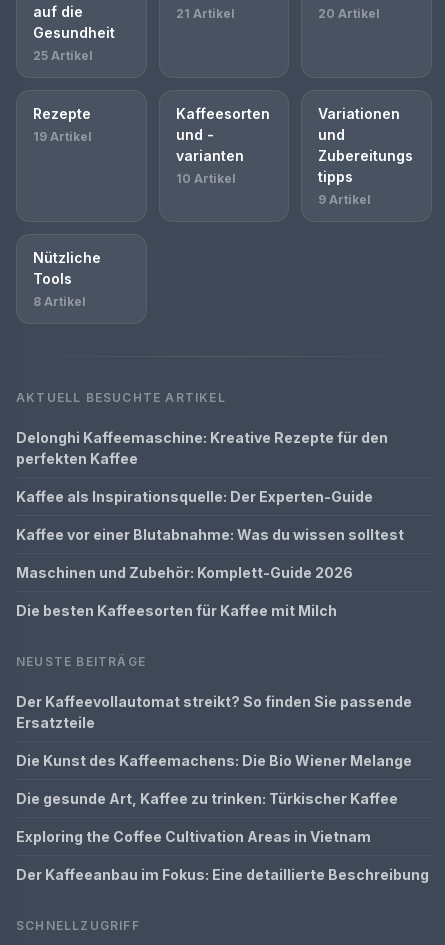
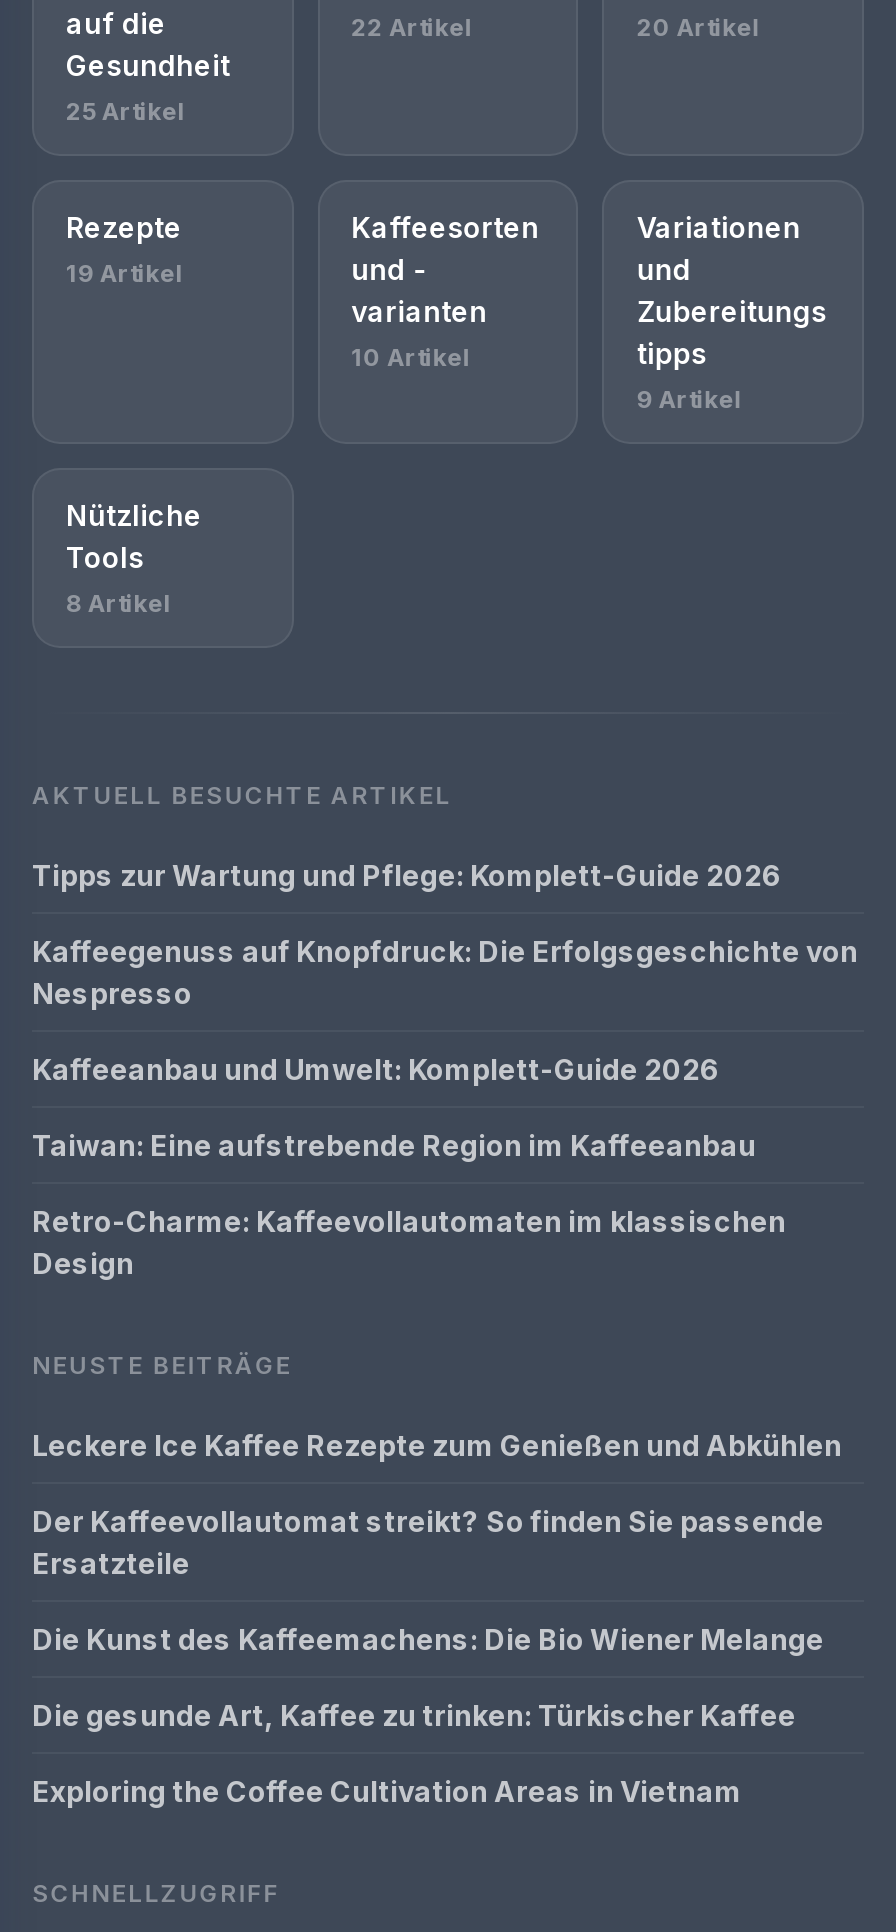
- 21 Artikel
+ 22 Artikel

- Delonghi Kaffeemaschine: Kreative Rezepte für den
- perfekten Kaffee
+ Tipps zur Wartung und Pflege: Komplett-Guide 2026

- Kaffee als Inspirationsquelle: Der Experten-Guide
+ Kaffeegenuss auf Knopfdruck: Die Erfolgsgeschichte von
+ Nespresso

- Kaffee vor einer Blutabnahme: Was du wissen solltest
+ Kaffeeanbau und Umwelt: Komplett-Guide 2026

- Maschinen und Zubehör: Komplett-Guide 2026
+ Taiwan: Eine aufstrebende Region im Kaffeeanbau

- Die besten Kaffeesorten für Kaffee mit Milch
+ Retro-Charme: Kaffeevollautomaten im klassischen
+ Design

+ Leckere Ice Kaffee Rezepte zum Genießen und Abkühlen

moved down: Der Kaffeevollautomat streikt? So finden Sie passende | Ersatzteile | Die Kunst des Kaffeemachens: Die Bio Wiener Melange | Die gesunde Art, Kaffee zu trinken: Türkischer Kaffee | Exploring the Coffee Cultivation Areas in Vietnam

- Der Kaffeeanbau im Fokus: Eine detaillierte Beschreibung
